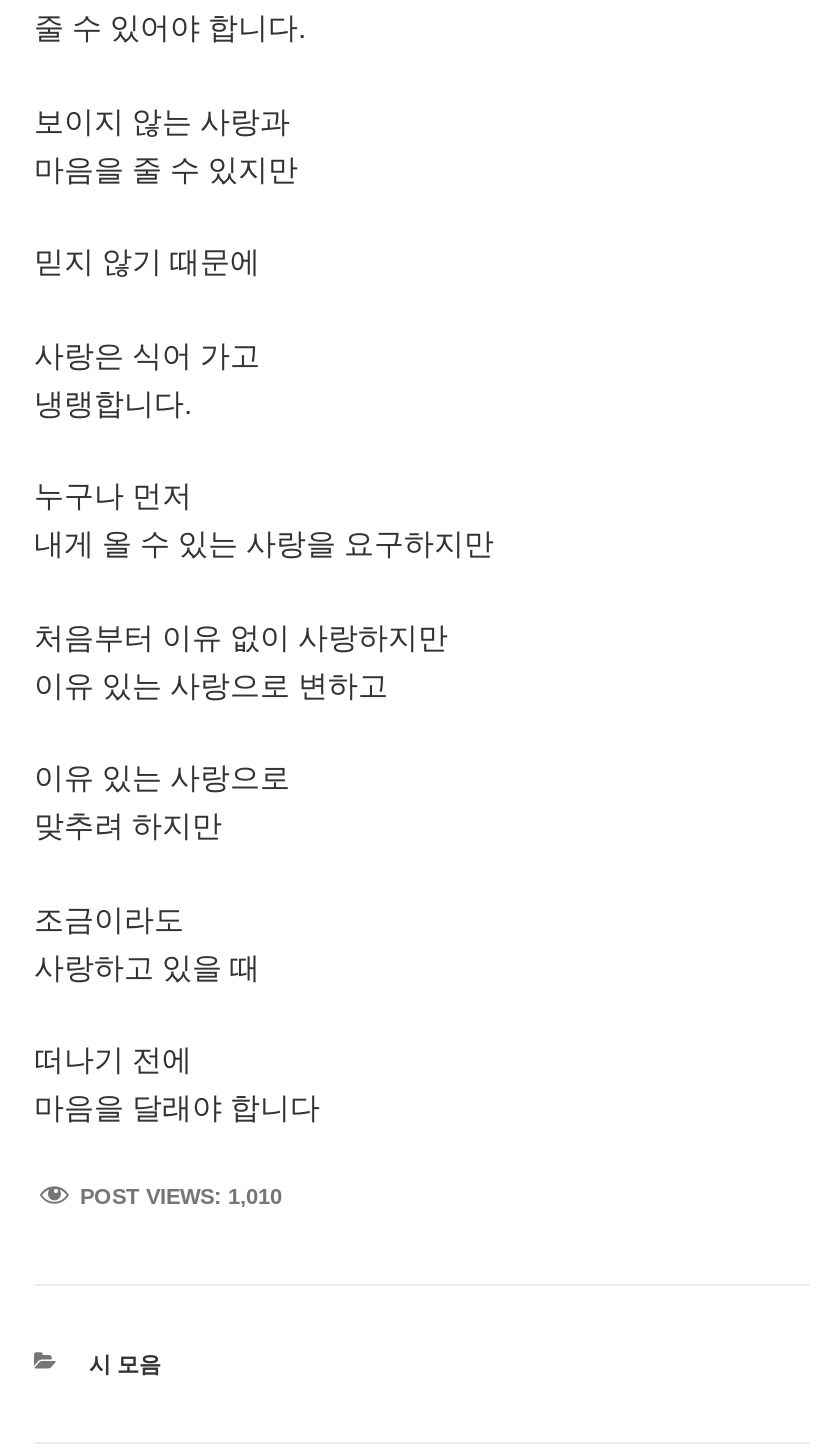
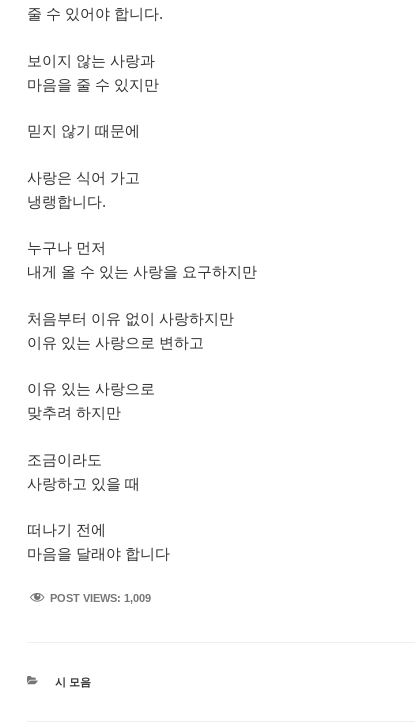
- POST VIEWS: 1,010
+ POST VIEWS: 1,009
